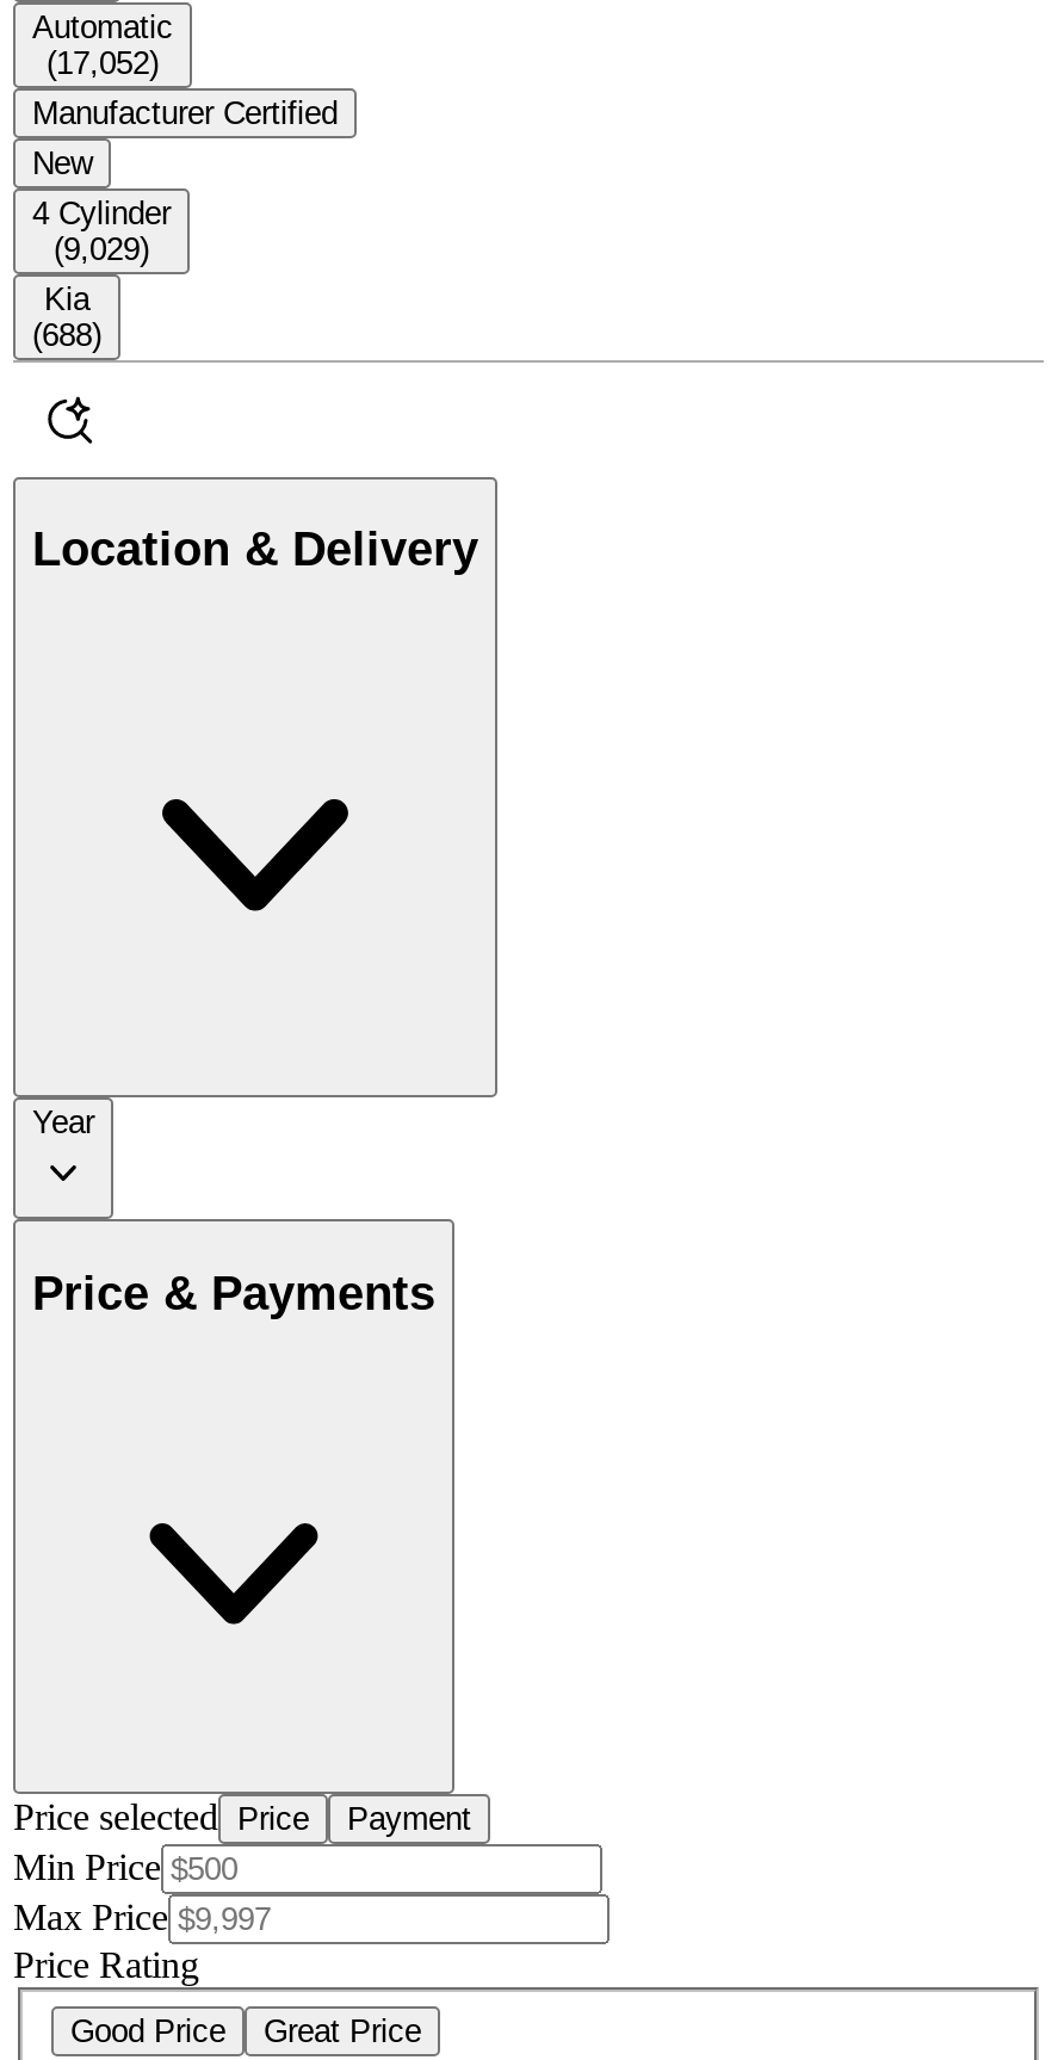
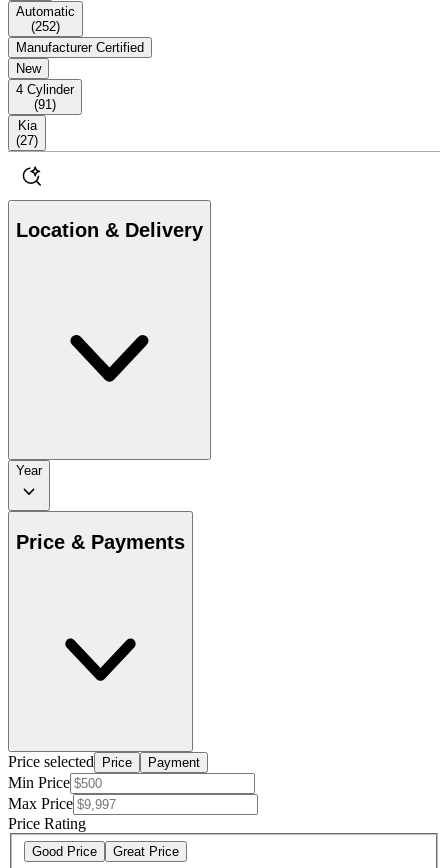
- (17,052)
+ (252)

- (9,029)
+ (91)

- (688)
+ (27)
